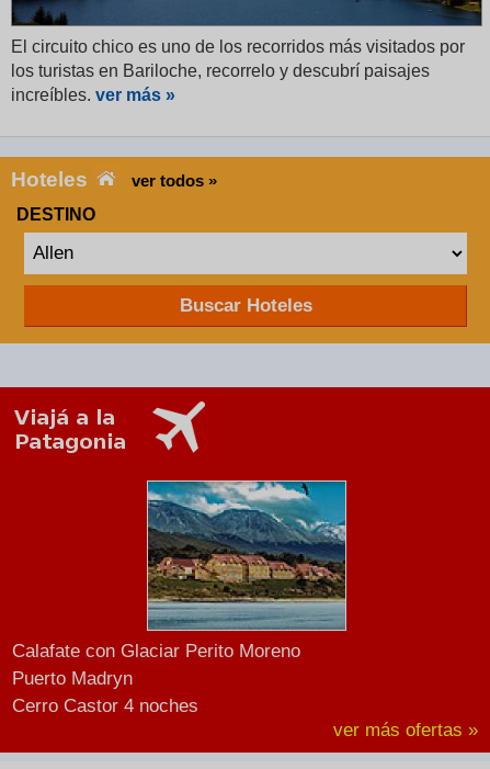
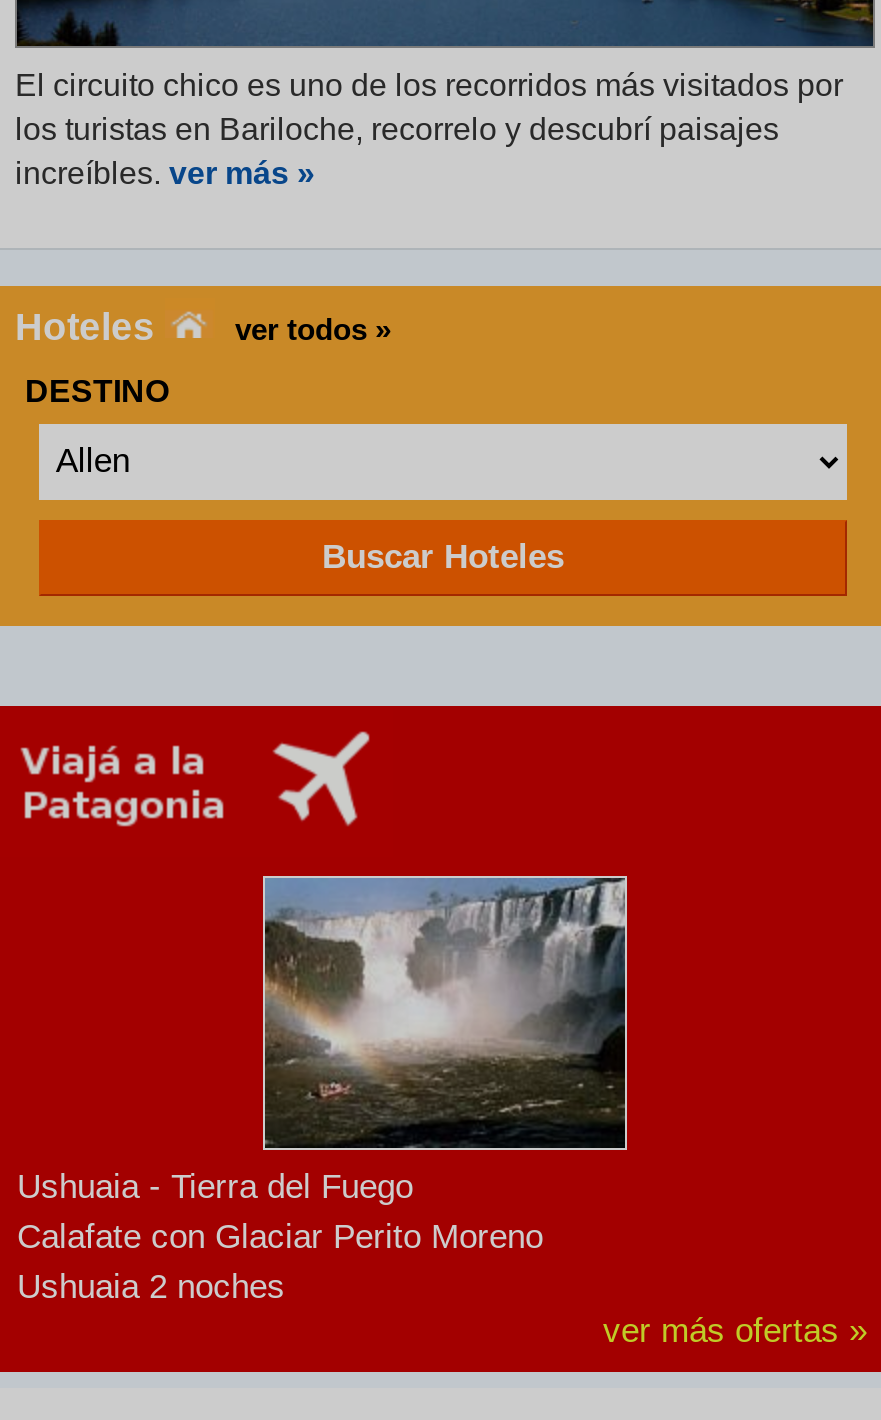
+ Ushuaia - Tierra del Fuego

- [image]
+ [image]

moved down: Calafate con Glaciar Perito Moreno

- Puerto Madryn
- Cerro Castor 4 noches
+ Ushuaia 2 noches
